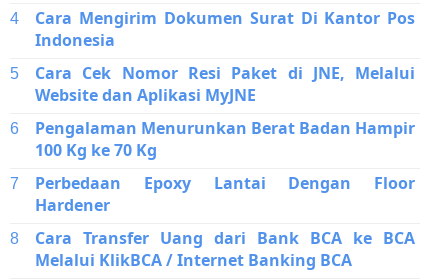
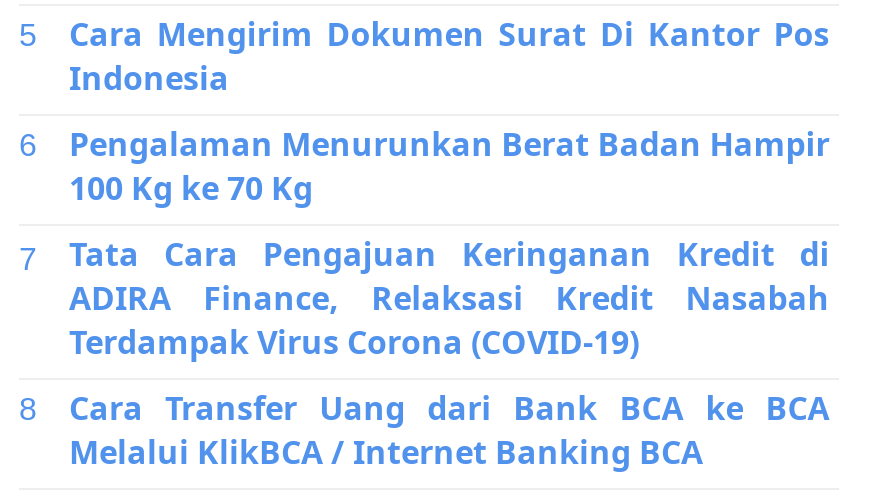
- Cara Cek Nomor Resi Paket di JNE, Melalui
- Website dan Aplikasi MyJNE

moved up: Pengalaman Menurunkan Berat Badan Hampir | 100 Kg ke 70 Kg

- Perbedaan Epoxy Lantai Dengan Floor
- Hardener
+ Tata Cara Pengajuan Keringanan Kredit di
+ ADIRA Finance, Relaksasi Kredit Nasabah
+ Terdampak Virus Corona (COVID-19)
